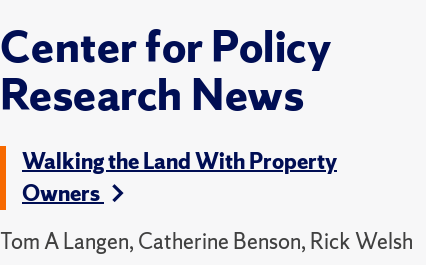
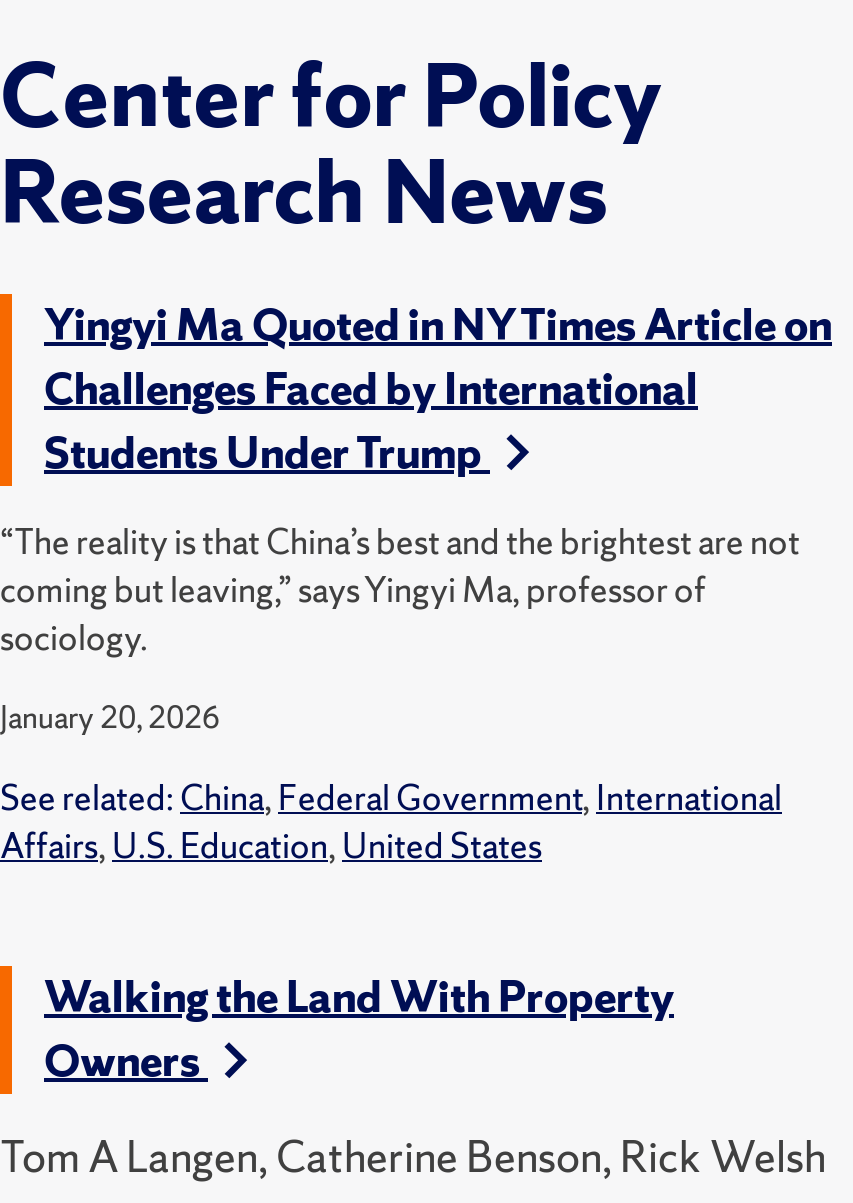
+ Yingyi Ma Quoted in NY Times Article on
+ Challenges Faced by International
+ Students Under Trump
+ “The reality is that China’s best and the brightest are not
+ coming but leaving,” says Yingyi Ma, professor of
+ sociology.
+ January 20, 2026
+ See related: China, Federal Government, International
+ Affairs, U.S. Education, United States
